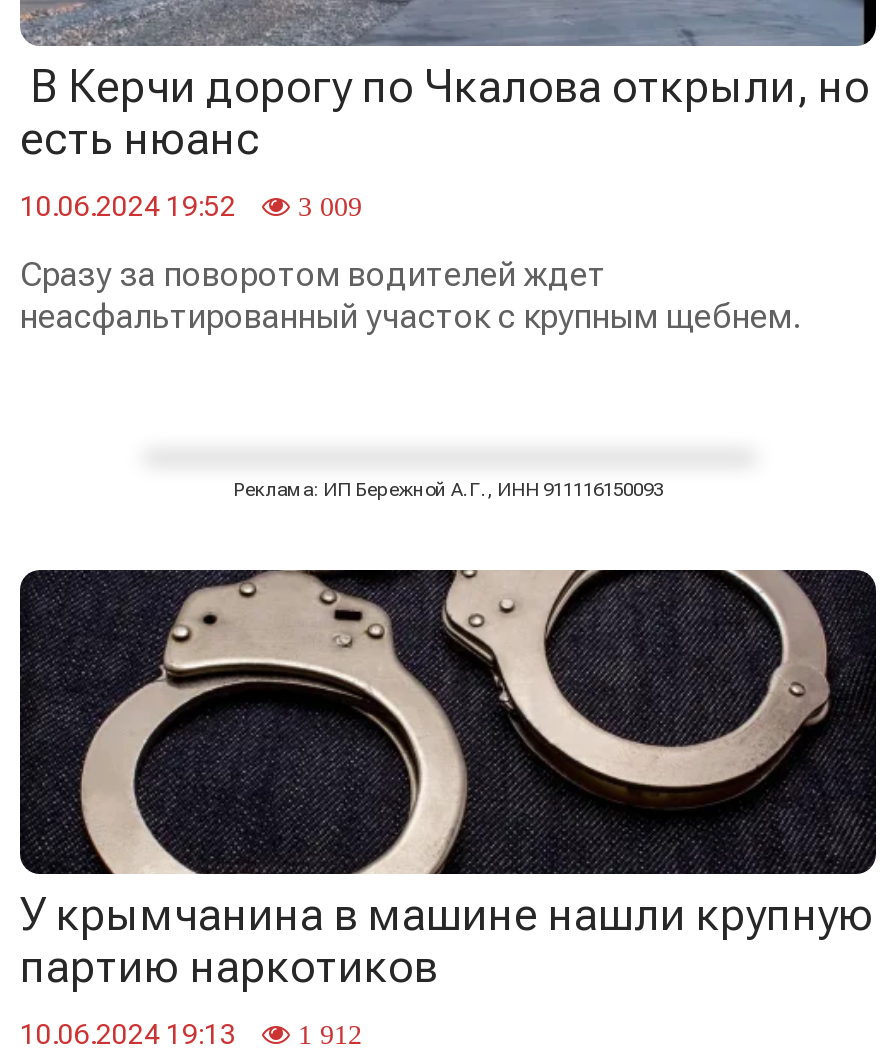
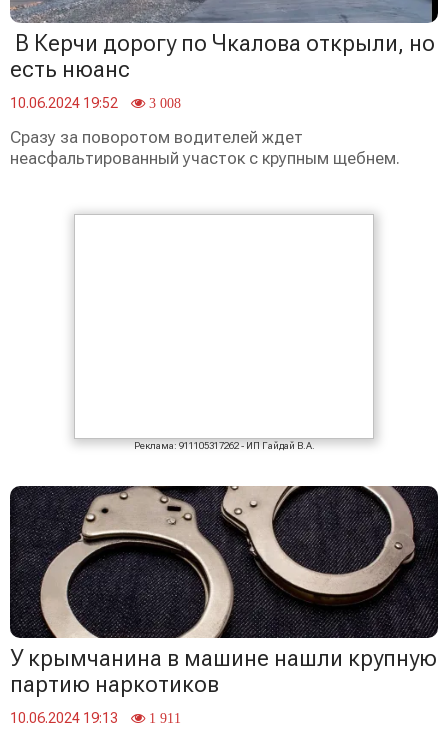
- 10.06.2024 19:52 3 009
+ 10.06.2024 19:52 3 008

- Реклама: ИП Бережной А.Г., ИНН 911116150093
+ Реклама: 911105317262 - ИП Гайдай В.А.

- 10.06.2024 19:13 1 912
+ 10.06.2024 19:13 1 911
